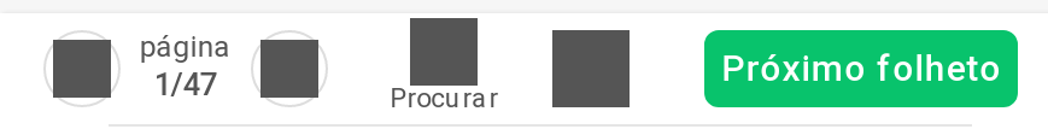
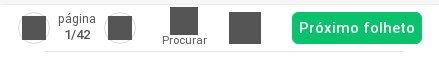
- 1/47
+ 1/42
